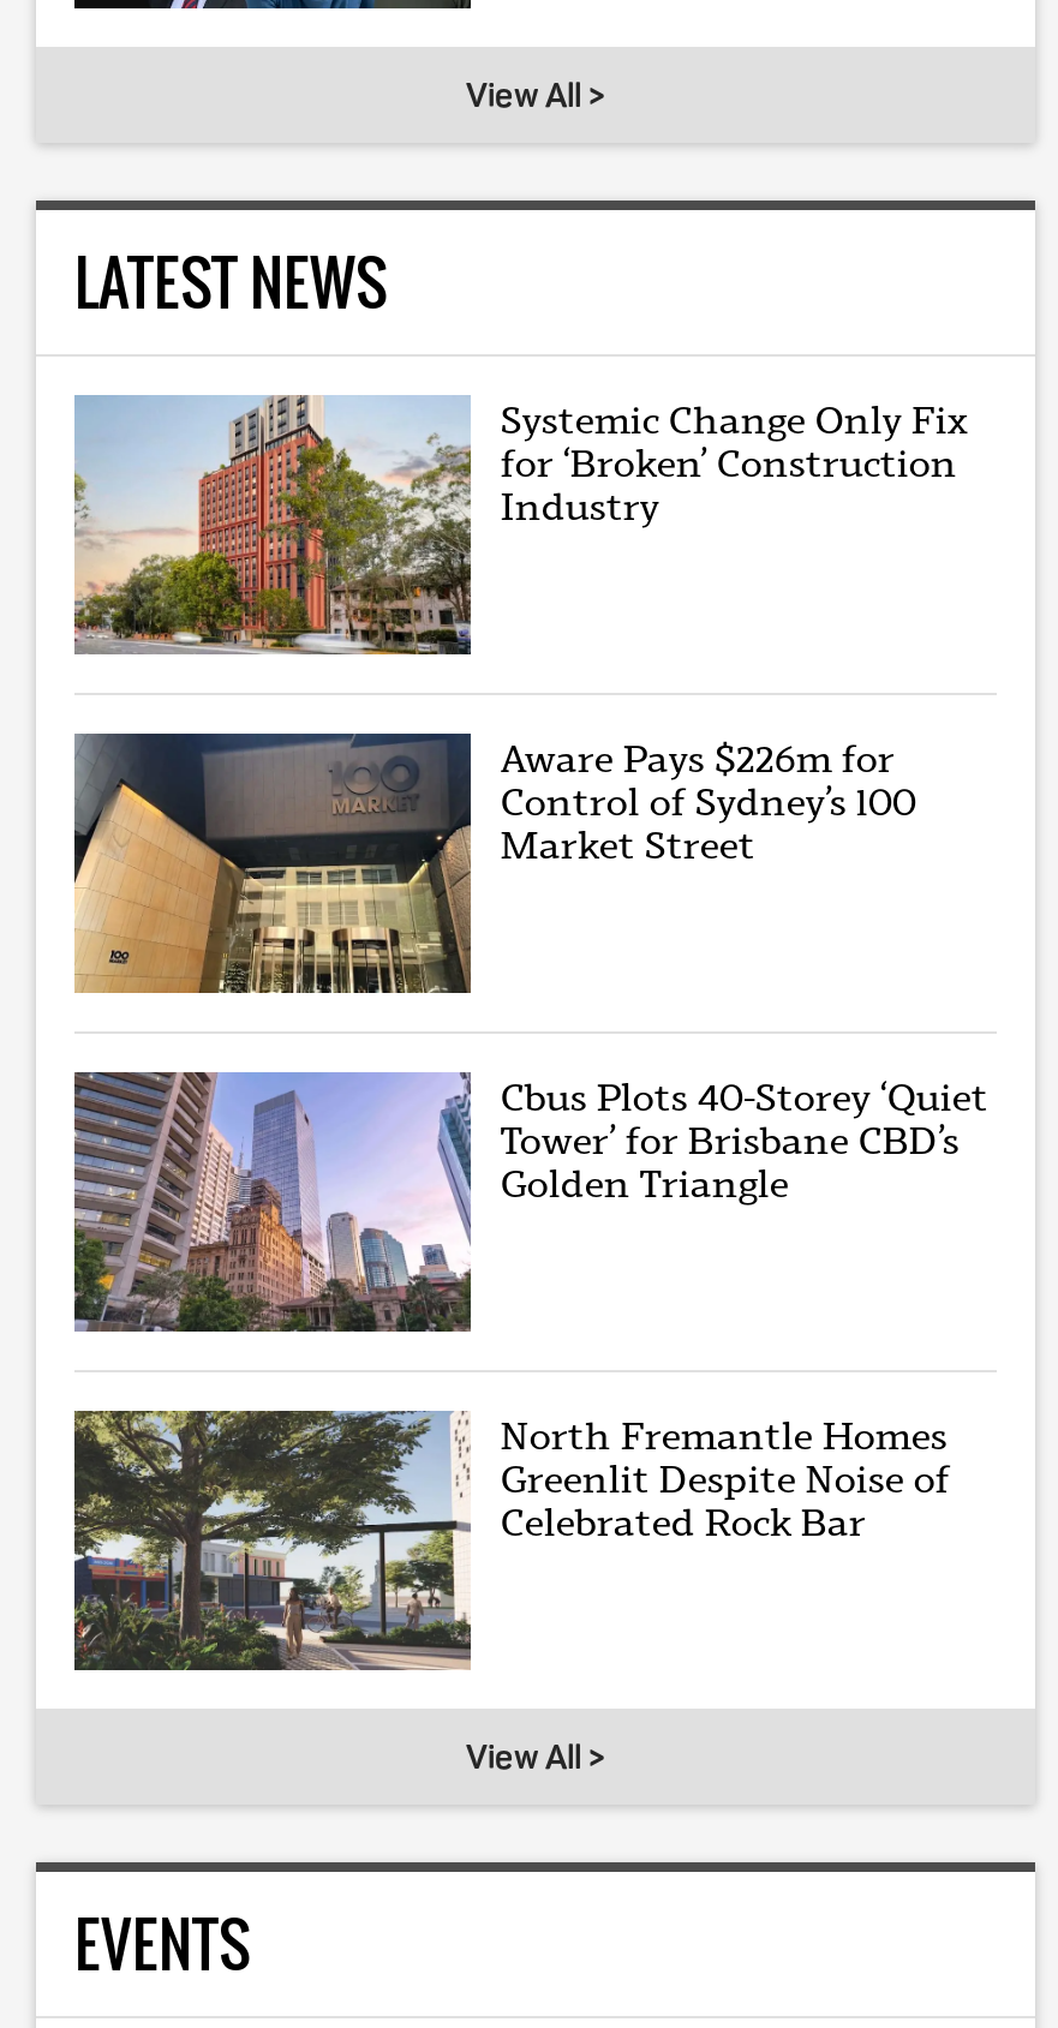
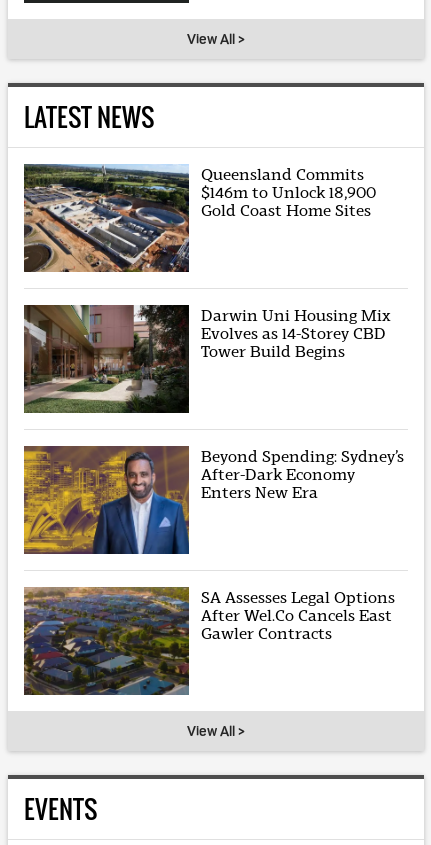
- [image]
- Systemic Change Only Fix
- for ‘Broken’ Construction
- Industry
+ [image]
+ Queensland Commits
+ $146m to Unlock 18,900
+ Gold Coast Home Sites

- [image]
- Aware Pays $226m for
- Control of Sydney’s 100
- Market Street
+ [image]
+ Darwin Uni Housing Mix
+ Evolves as 14-Storey CBD
+ Tower Build Begins

- [image]
- Cbus Plots 40-Storey ‘Quiet
- Tower’ for Brisbane CBD’s
- Golden Triangle
+ [image]
+ Beyond Spending: Sydney’s
+ After-Dark Economy
+ Enters New Era

- [image]
- North Fremantle Homes
- Greenlit Despite Noise of
- Celebrated Rock Bar
+ [image]
+ SA Assesses Legal Options
+ After Wel.Co Cancels East
+ Gawler Contracts
